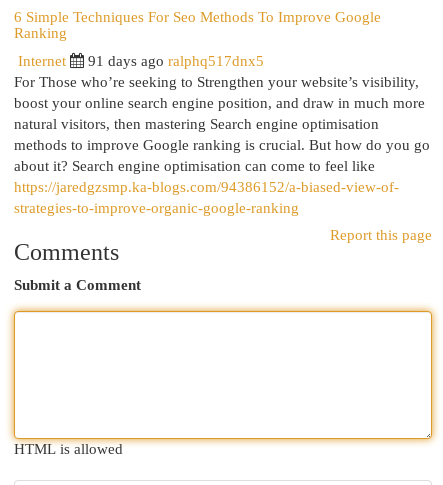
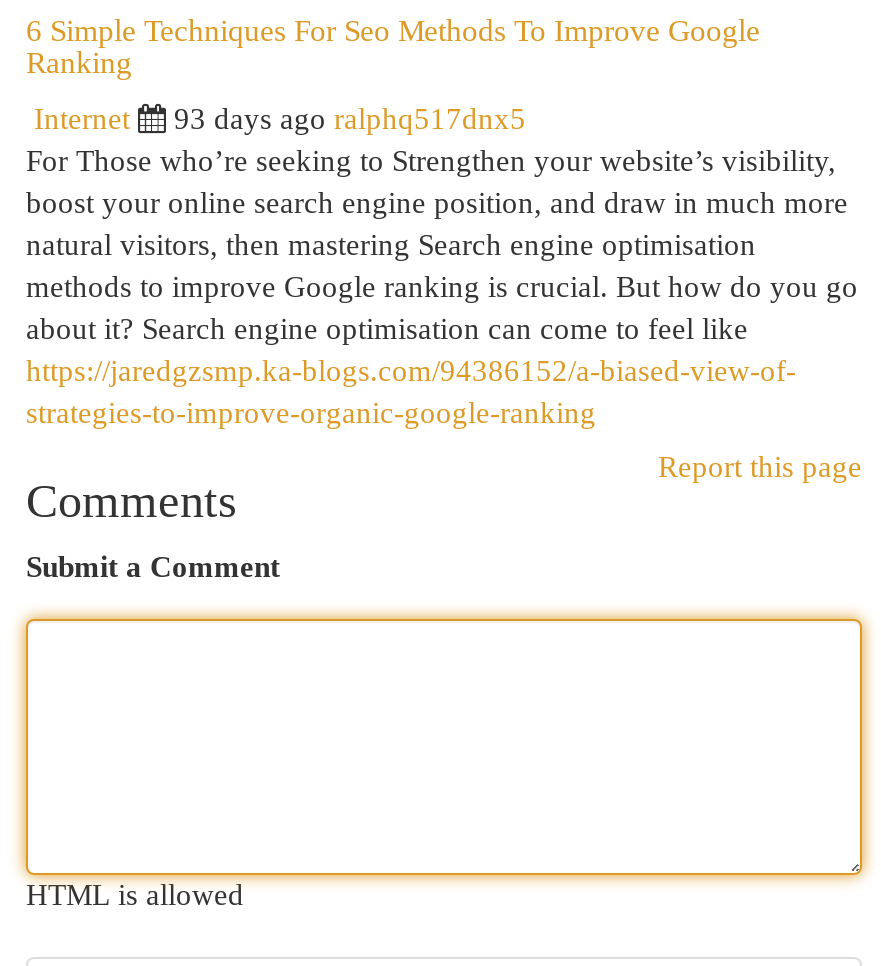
- 91 days ago ralphq517dnx5
+ 93 days ago ralphq517dnx5
